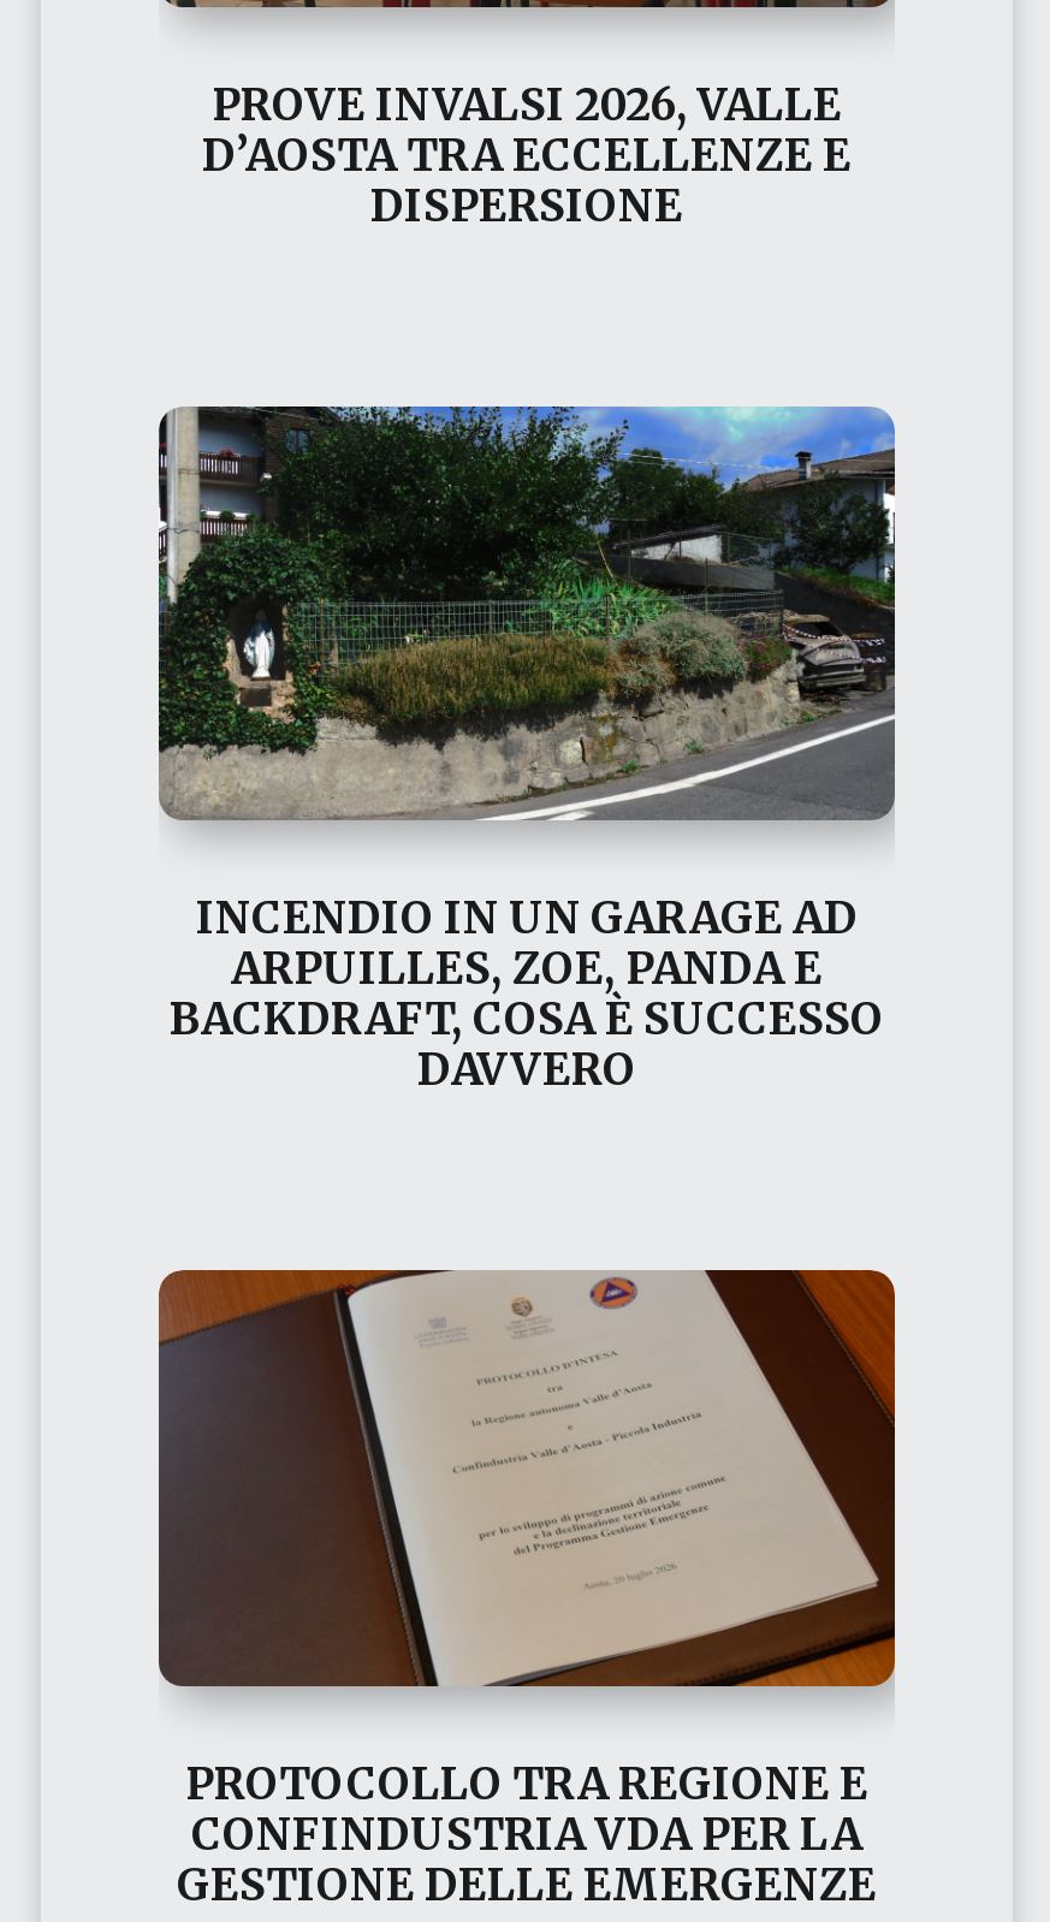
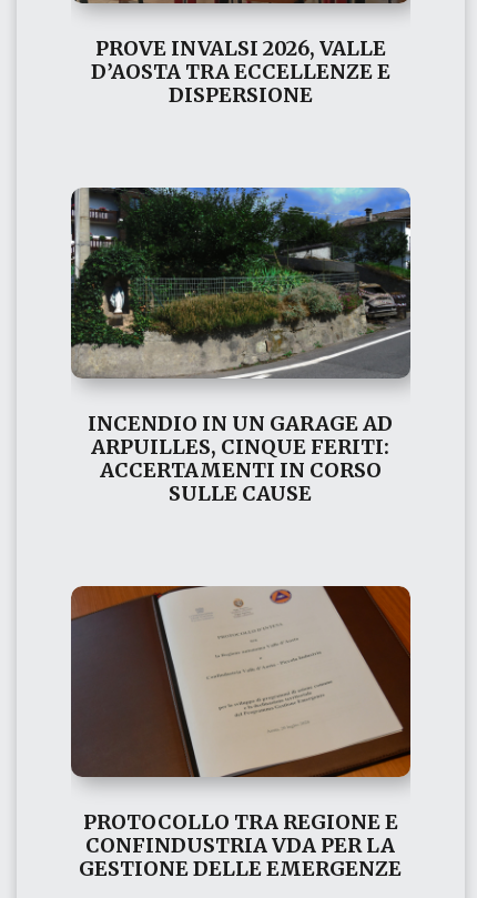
- ARPUILLES, ZOE, PANDA E
- BACKDRAFT, COSA È SUCCESSO
- DAVVERO
+ ARPUILLES, CINQUE FERITI:
+ ACCERTAMENTI IN CORSO
+ SULLE CAUSE
